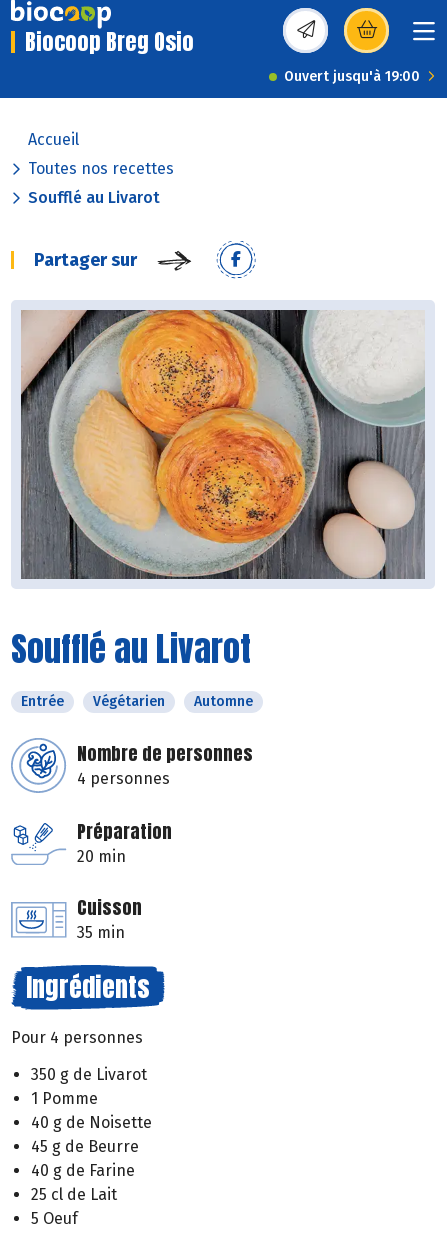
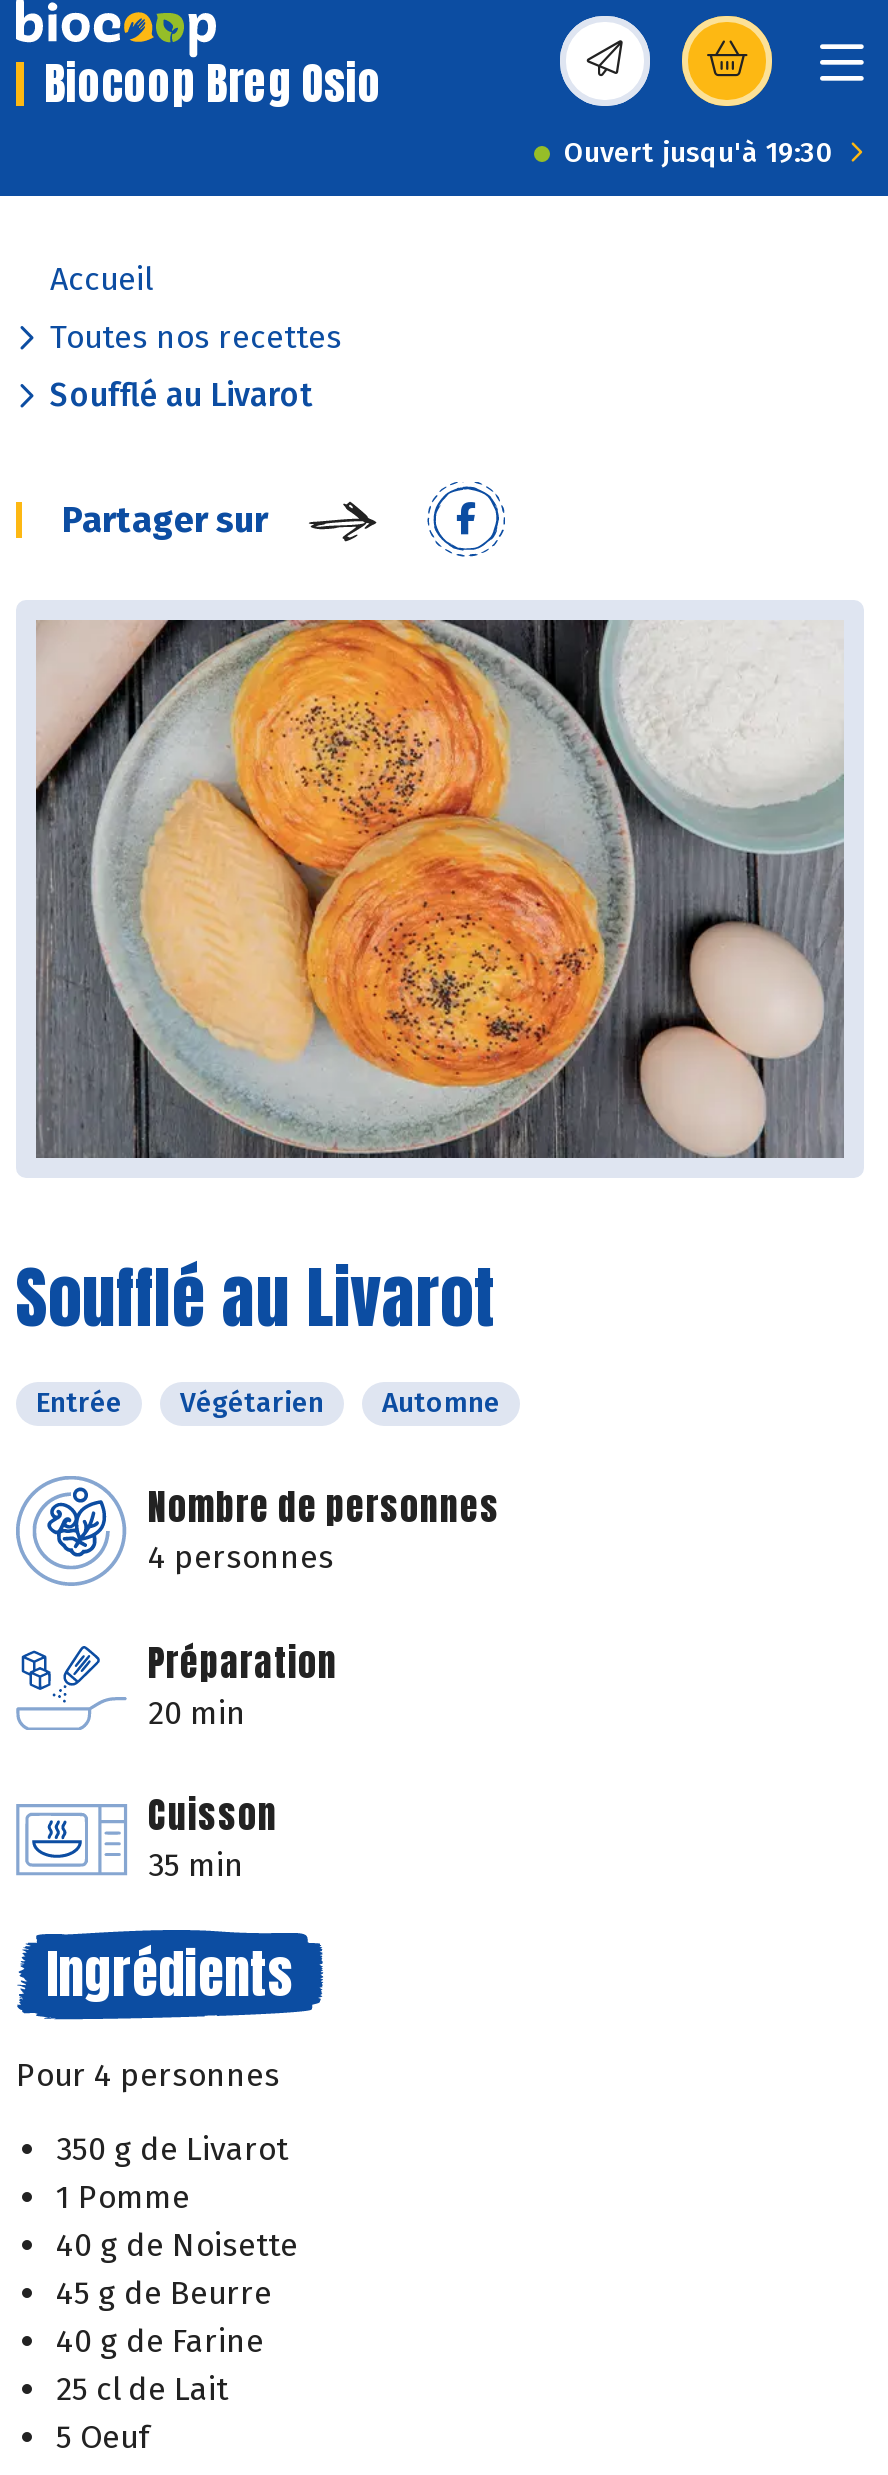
- Ouvert jusqu'à 19:00
+ Ouvert jusqu'à 19:30
